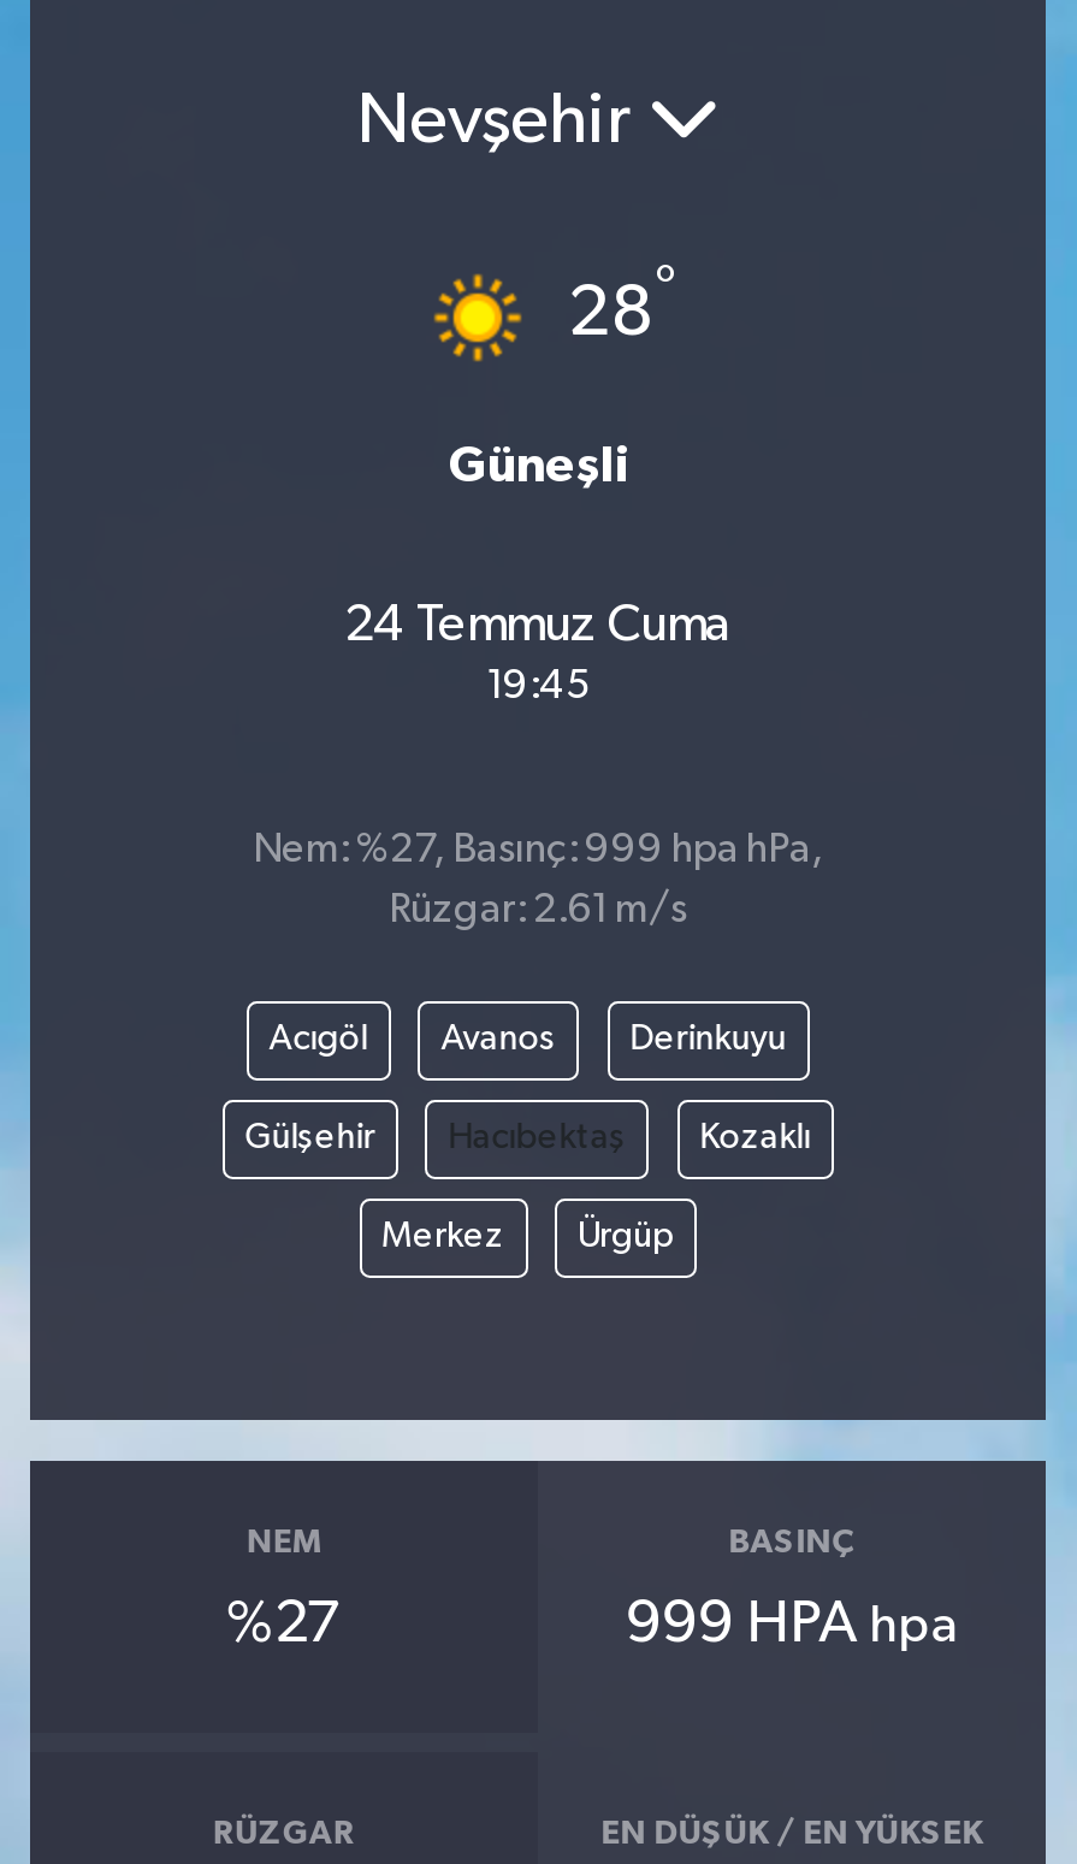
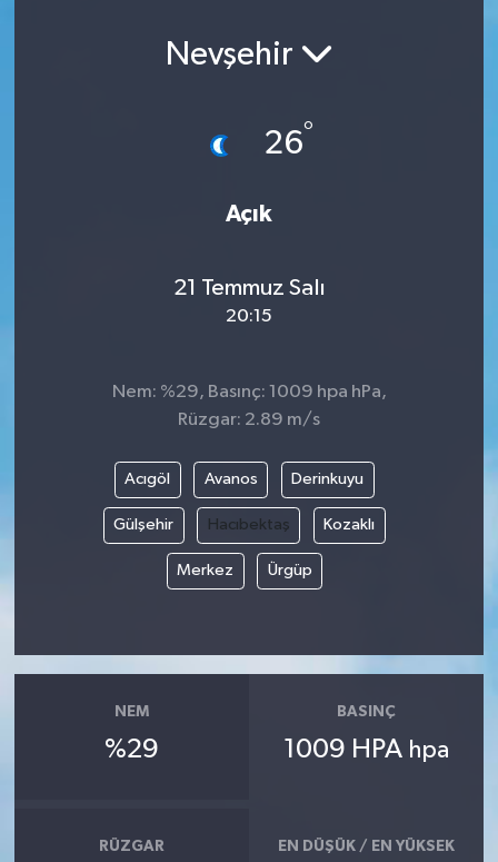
- [image]
- 28°
+ [image]
+ 26°

- Güneşli
+ Açık

- 24 Temmuz Cuma
- 19:45
+ 21 Temmuz Salı
+ 20:15

- Nem: %27, Basınç: 999 hpa hPa,
+ Nem: %29, Basınç: 1009 hpa hPa,

- Rüzgar: 2.61 m/s
+ Rüzgar: 2.89 m/s

- %27
+ %29

- 999 HPA hpa
+ 1009 HPA hpa
